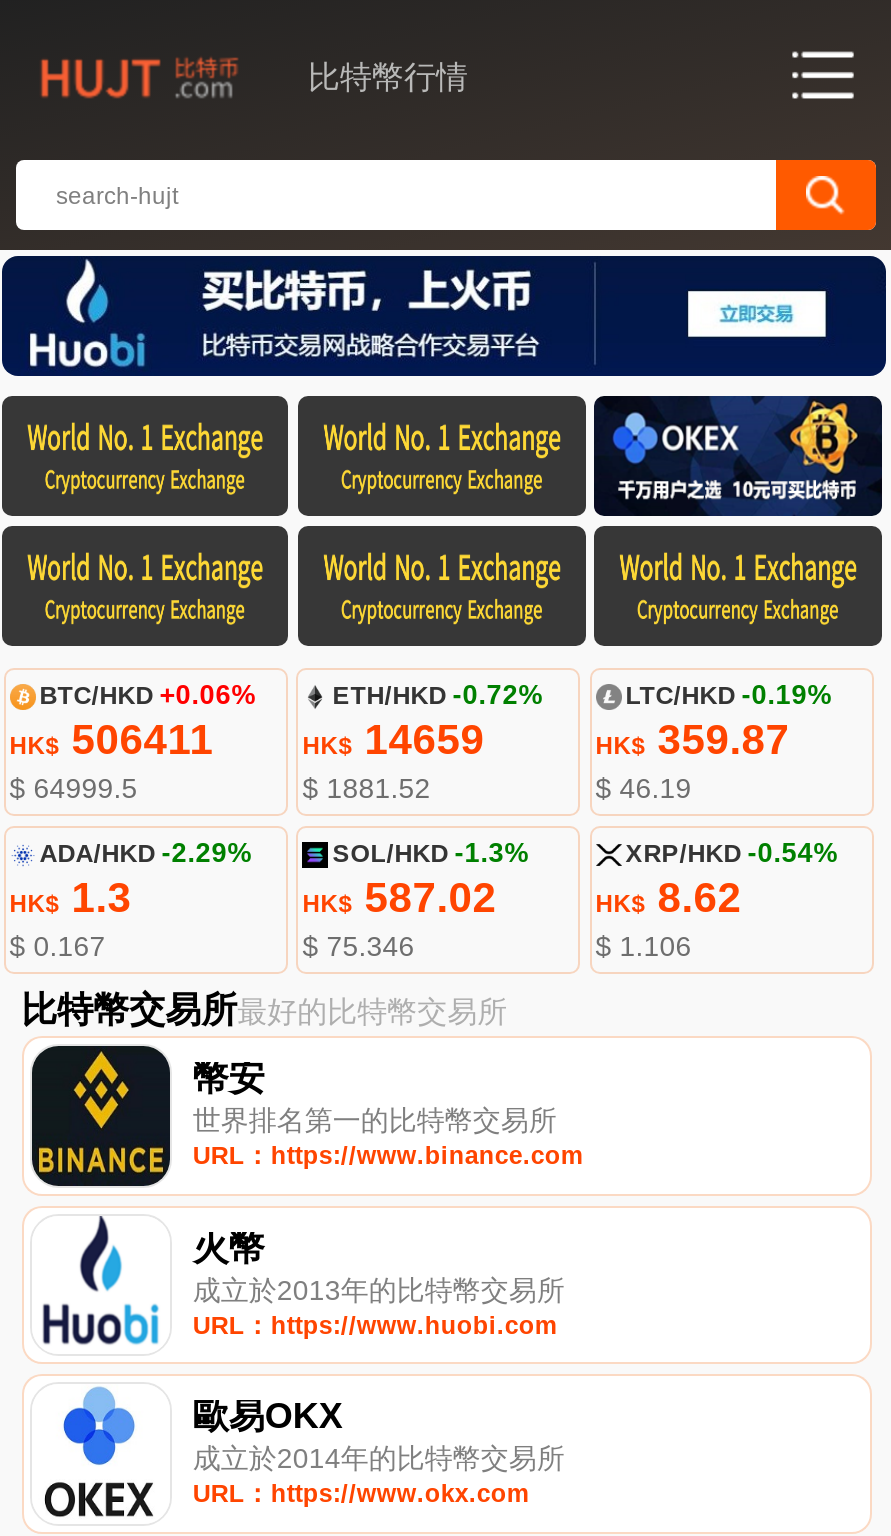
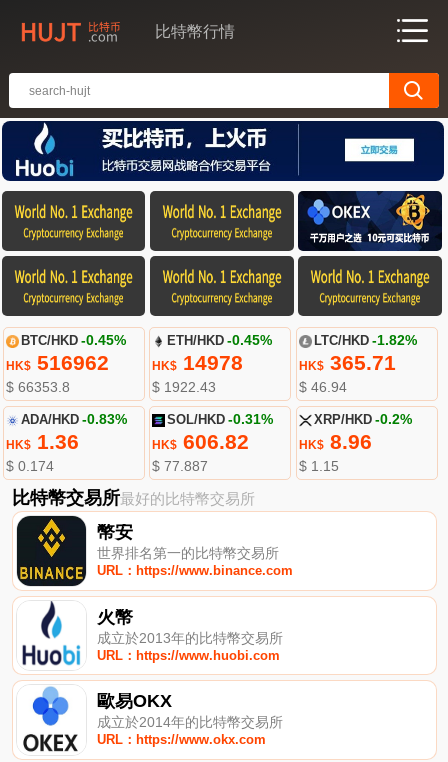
- BTC/HKD +0.06%
- HK$506411
- $ 64999.5
+ BTC/HKD -0.45%
+ HK$516962
+ $ 66353.8

- ETH/HKD -0.72%
- HK$14659
- $ 1881.52
+ ETH/HKD -0.45%
+ HK$14978
+ $ 1922.43

- LTC/HKD -0.19%
- HK$359.87
- $ 46.19
+ LTC/HKD -1.82%
+ HK$365.71
+ $ 46.94

- ADA/HKD -2.29%
- HK$1.3
- $ 0.167
+ ADA/HKD -0.83%
+ HK$1.36
+ $ 0.174

- SOL/HKD -1.3%
- HK$587.02
- $ 75.346
+ SOL/HKD -0.31%
+ HK$606.82
+ $ 77.887

- XRP/HKD -0.54%
- HK$8.62
- $ 1.106
+ XRP/HKD -0.2%
+ HK$8.96
+ $ 1.15
